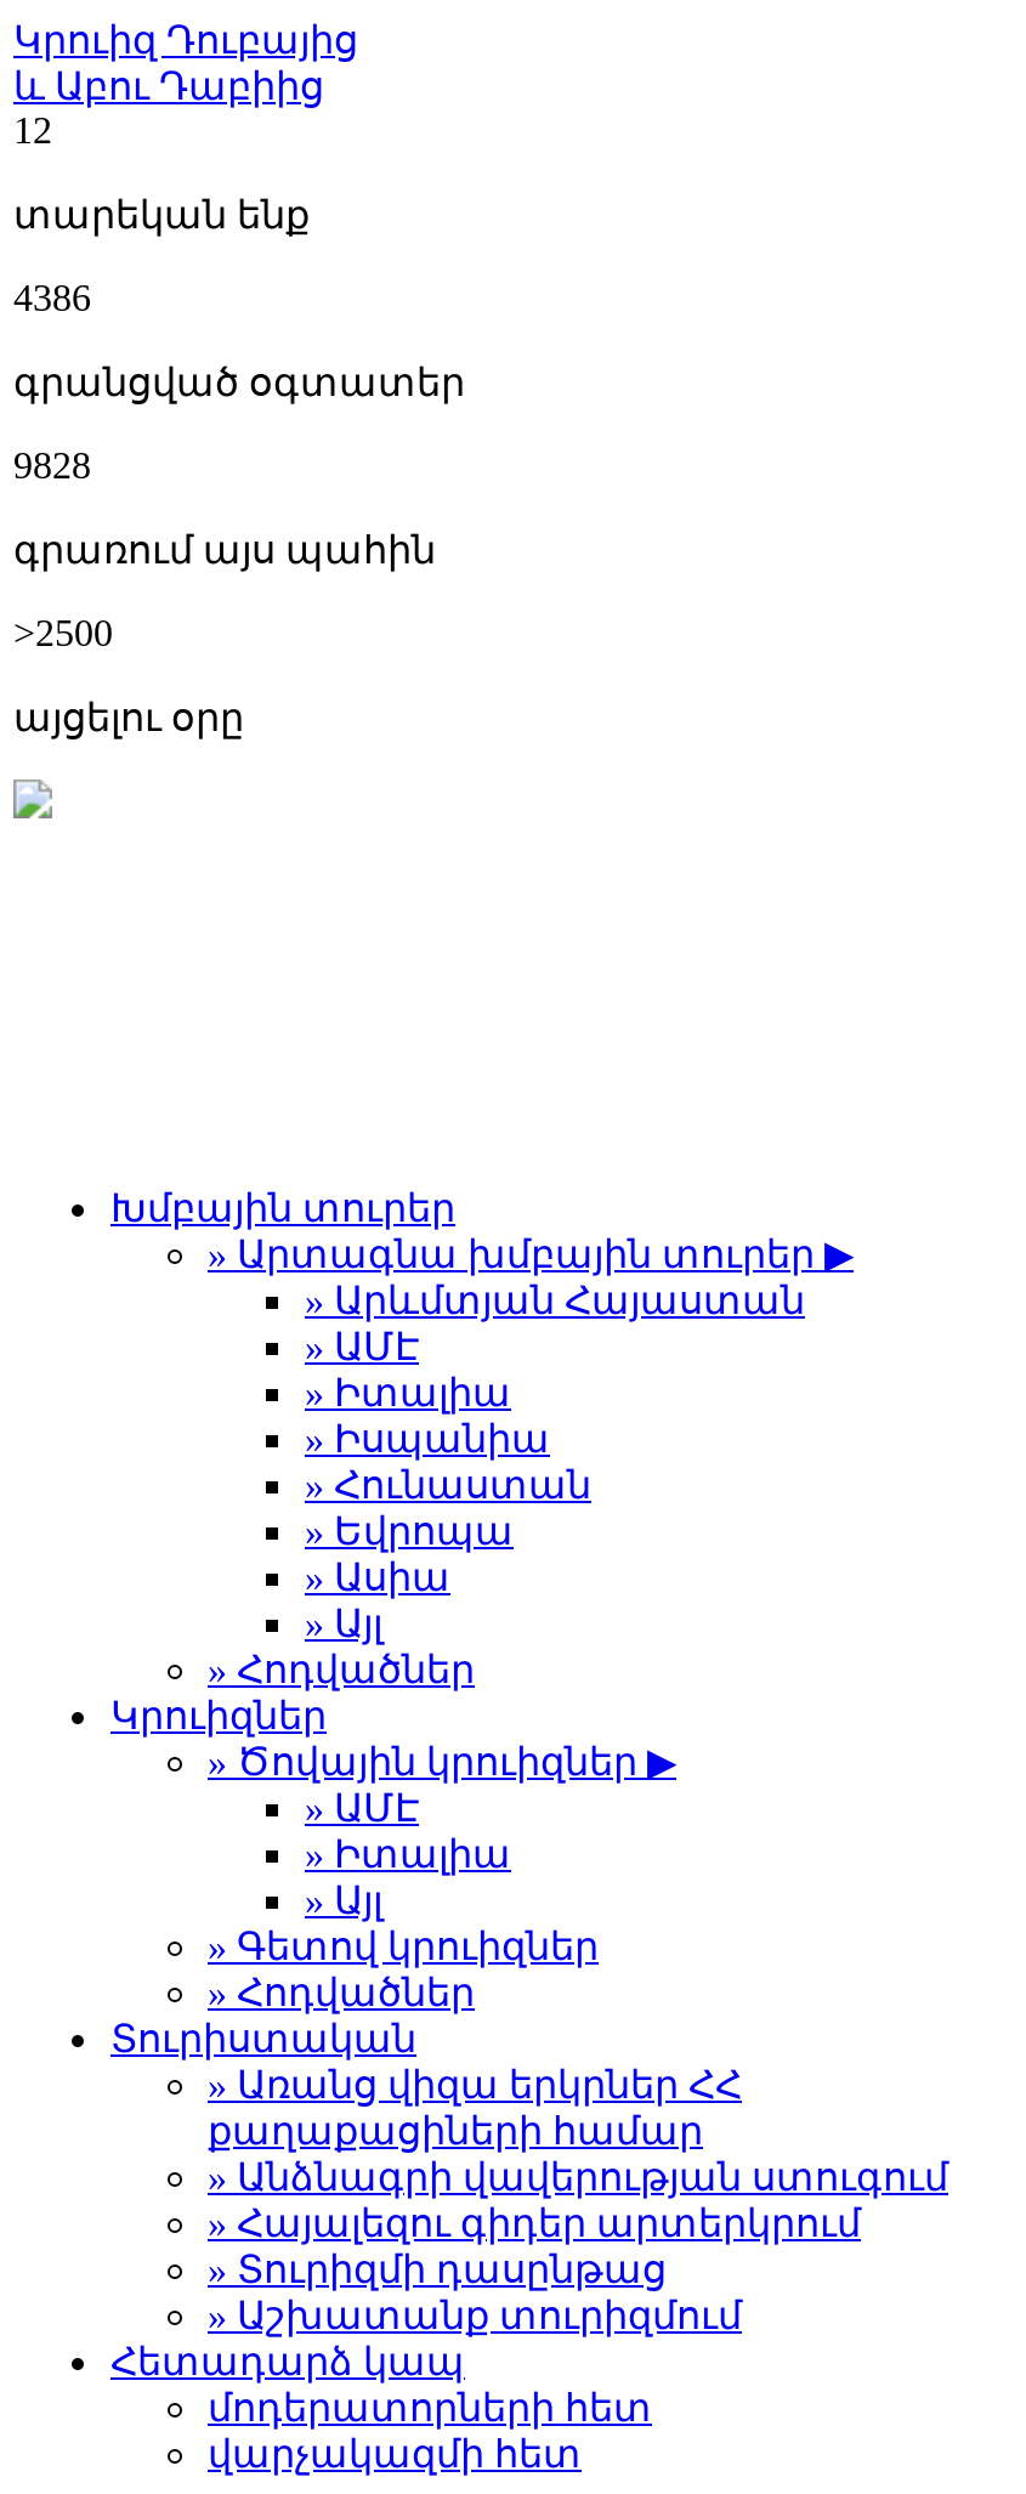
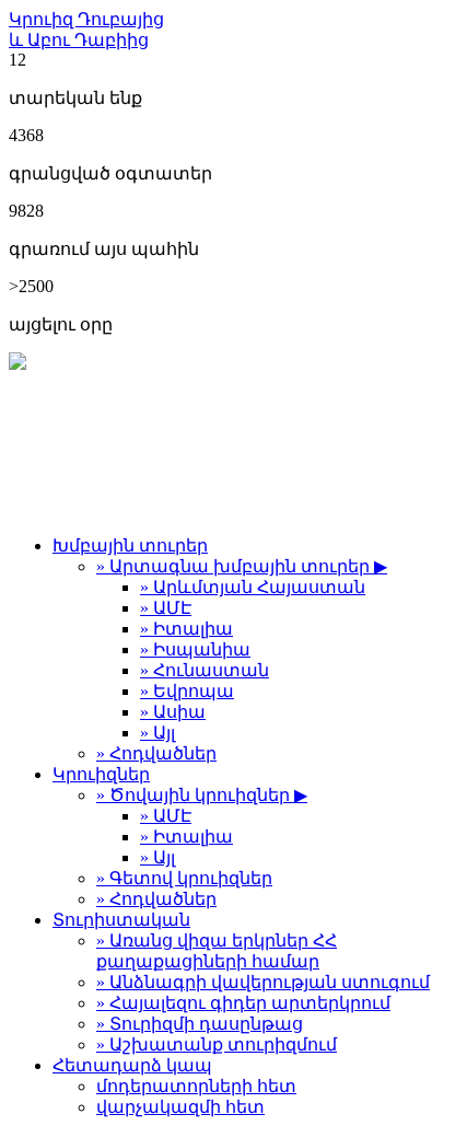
- 4386
+ 4368
